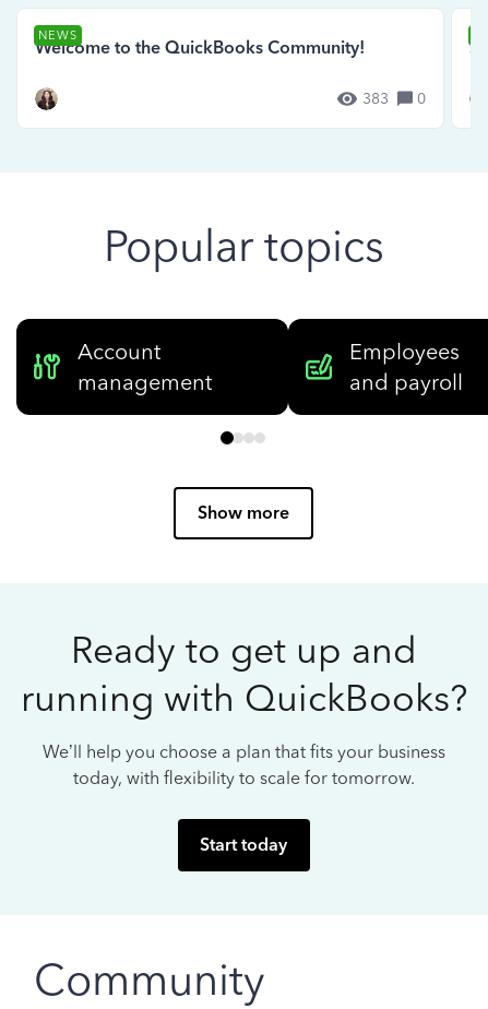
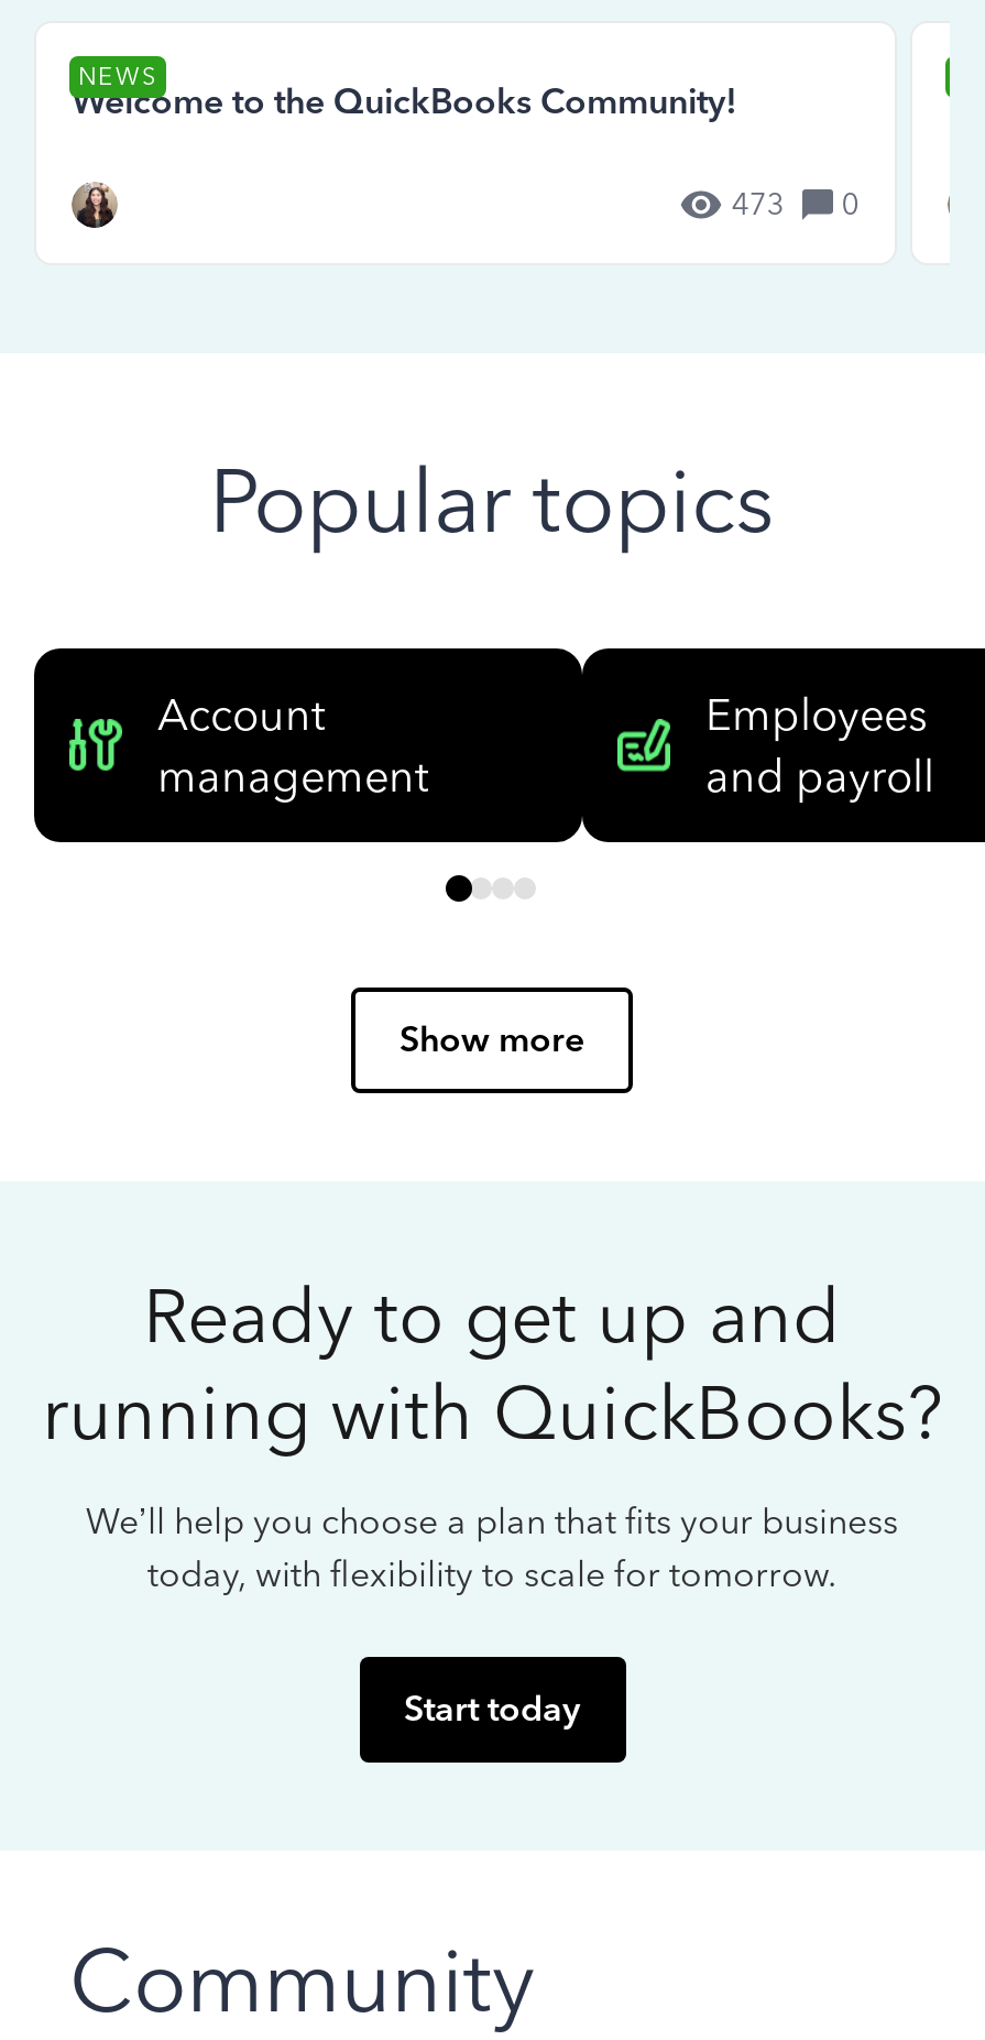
- 383 0
+ 473 0
